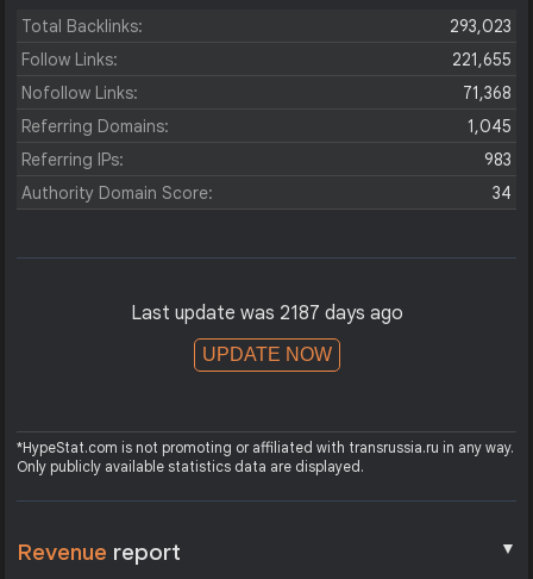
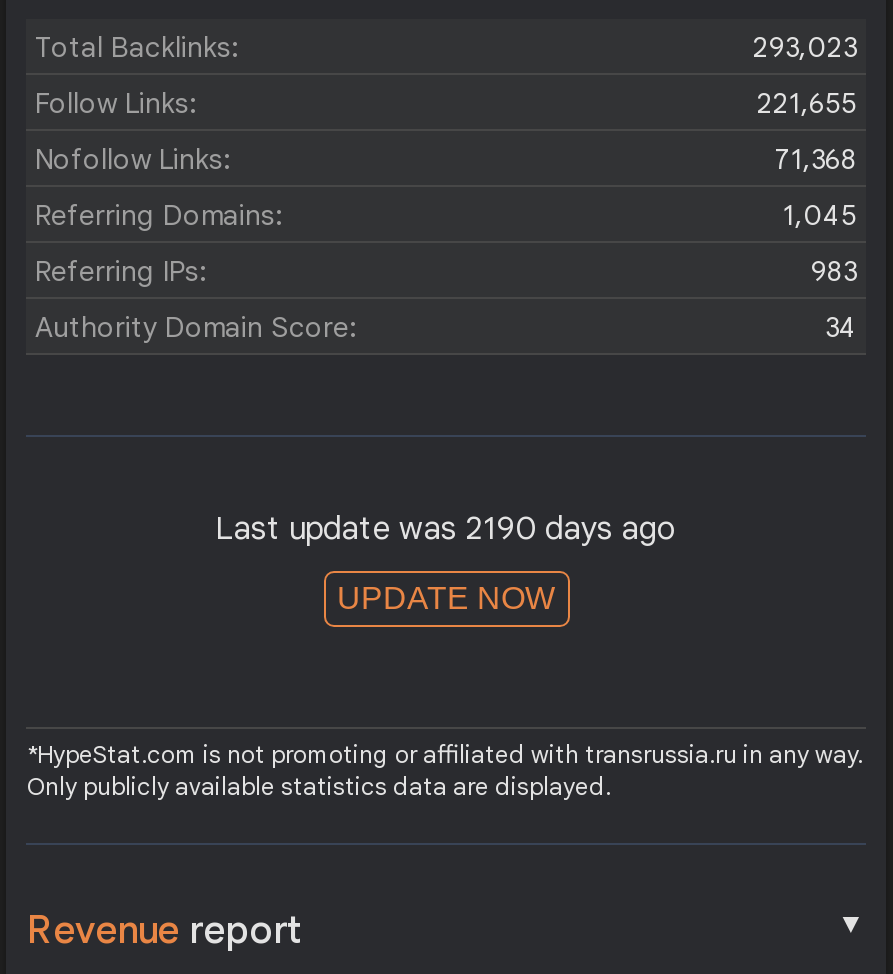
- Last update was 2187 days ago
+ Last update was 2190 days ago
